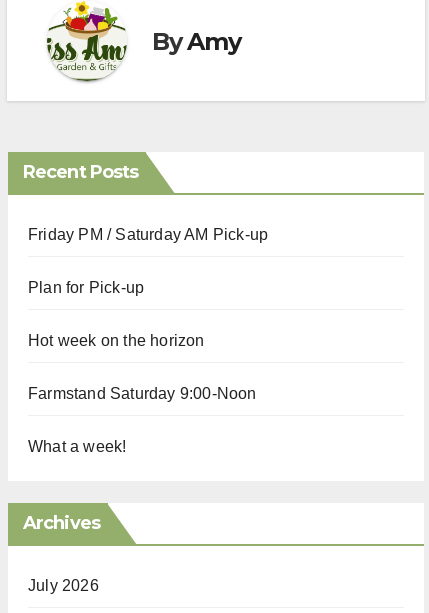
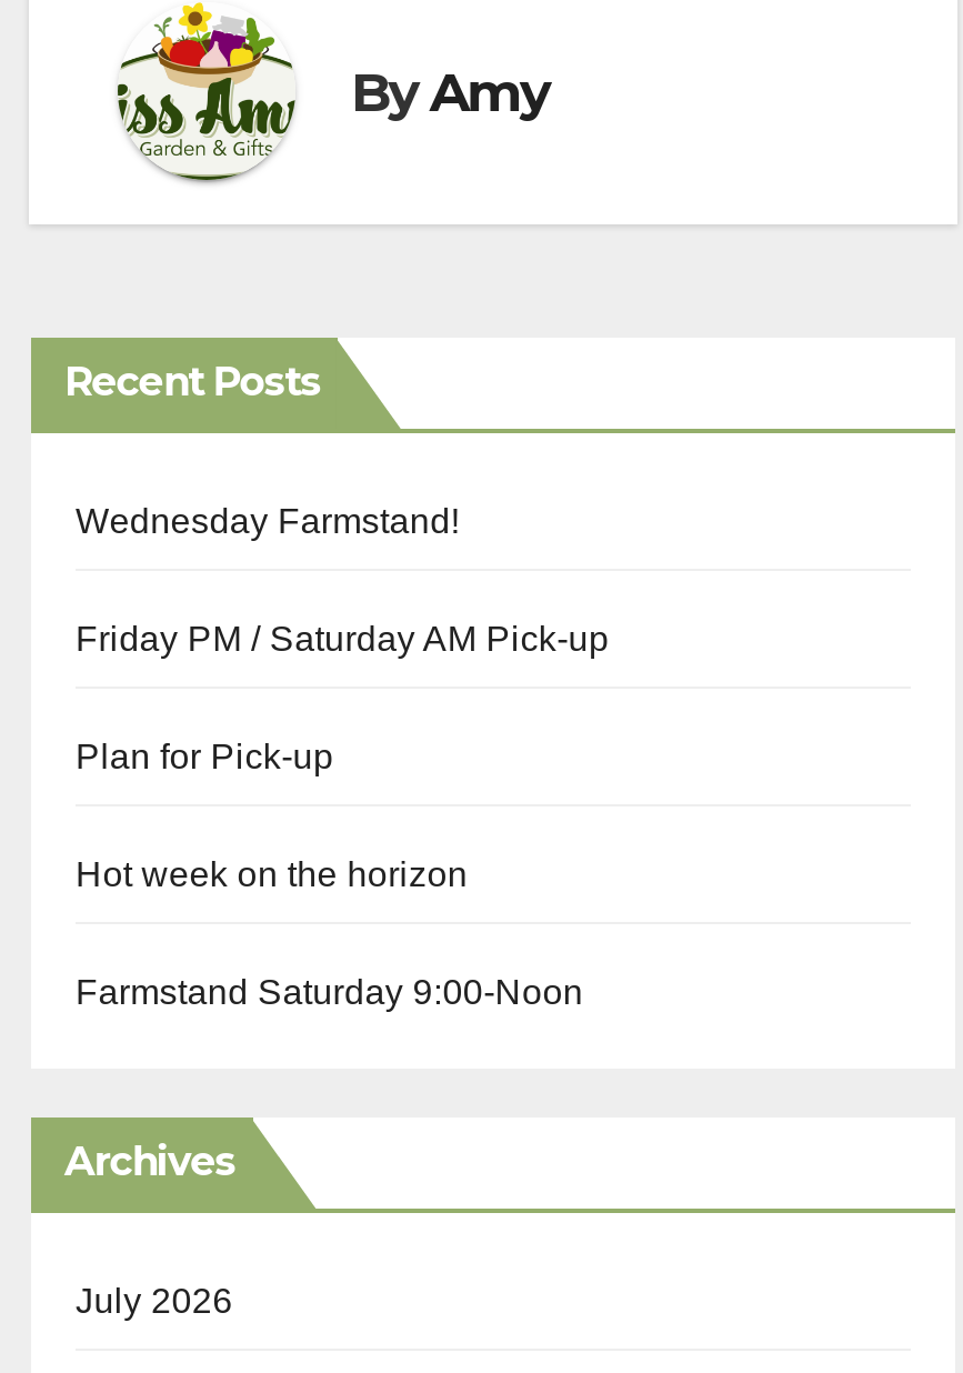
+ Wednesday Farmstand!

moved down: Friday PM / Saturday AM Pick-up | Plan for Pick-up | Hot week on the horizon | Farmstand Saturday 9:00-Noon

- What a week!
